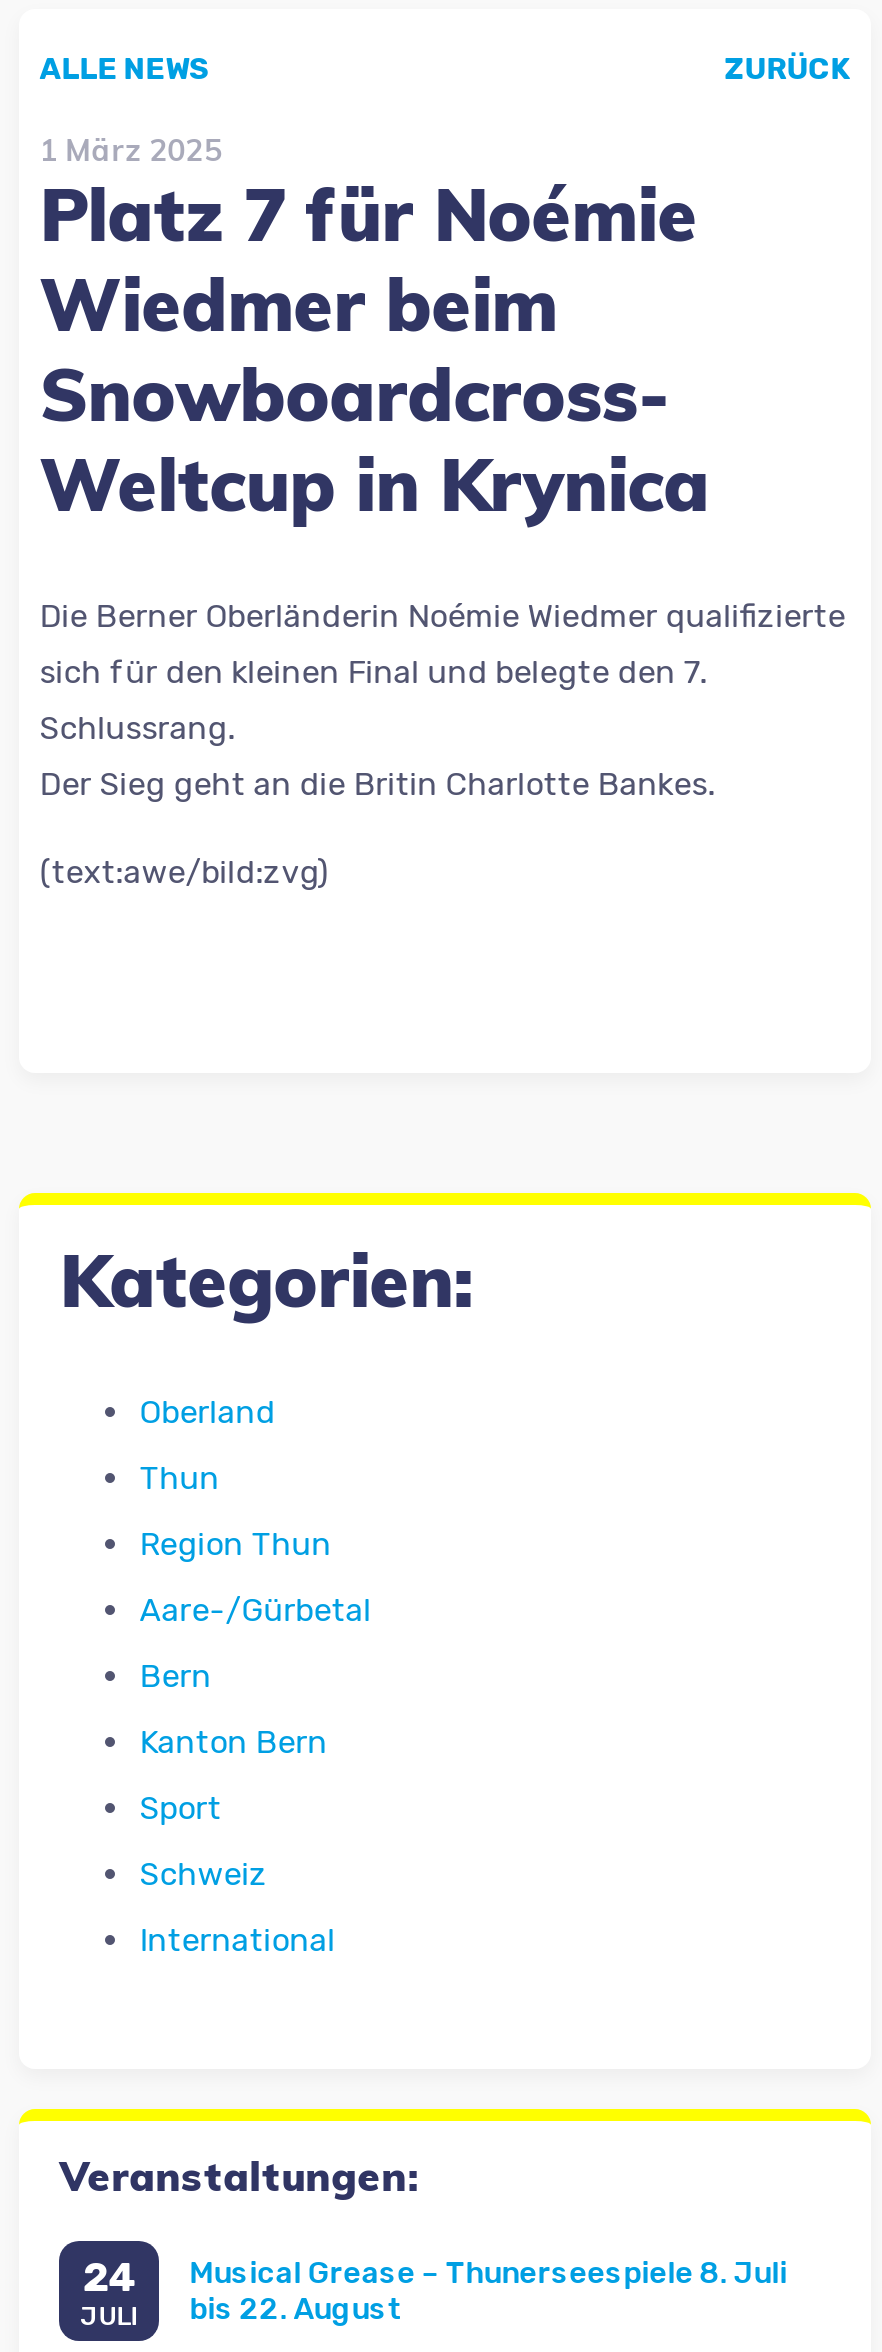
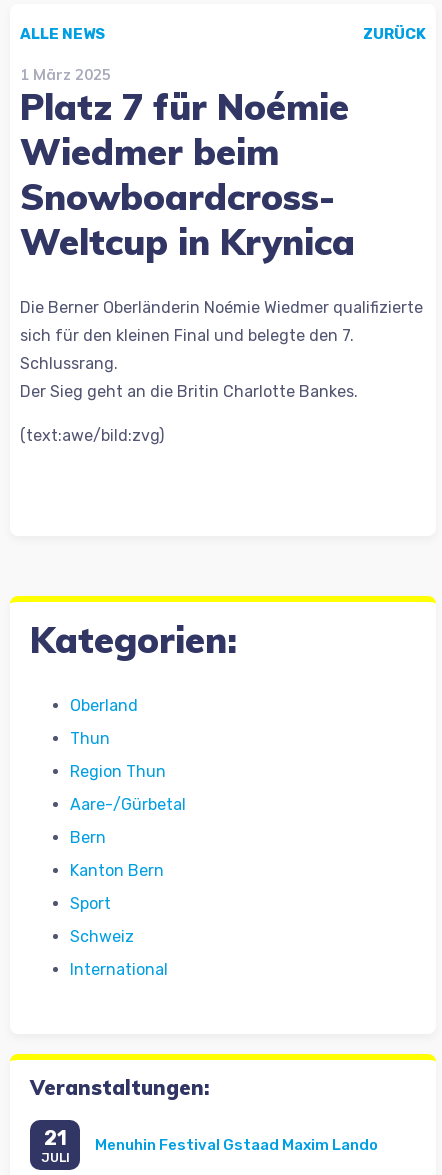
- 24
+ 21

- Musical Grease – Thunerseespiele 8. Juli
- bis 22. August
+ Menuhin Festival Gstaad Maxim Lando
